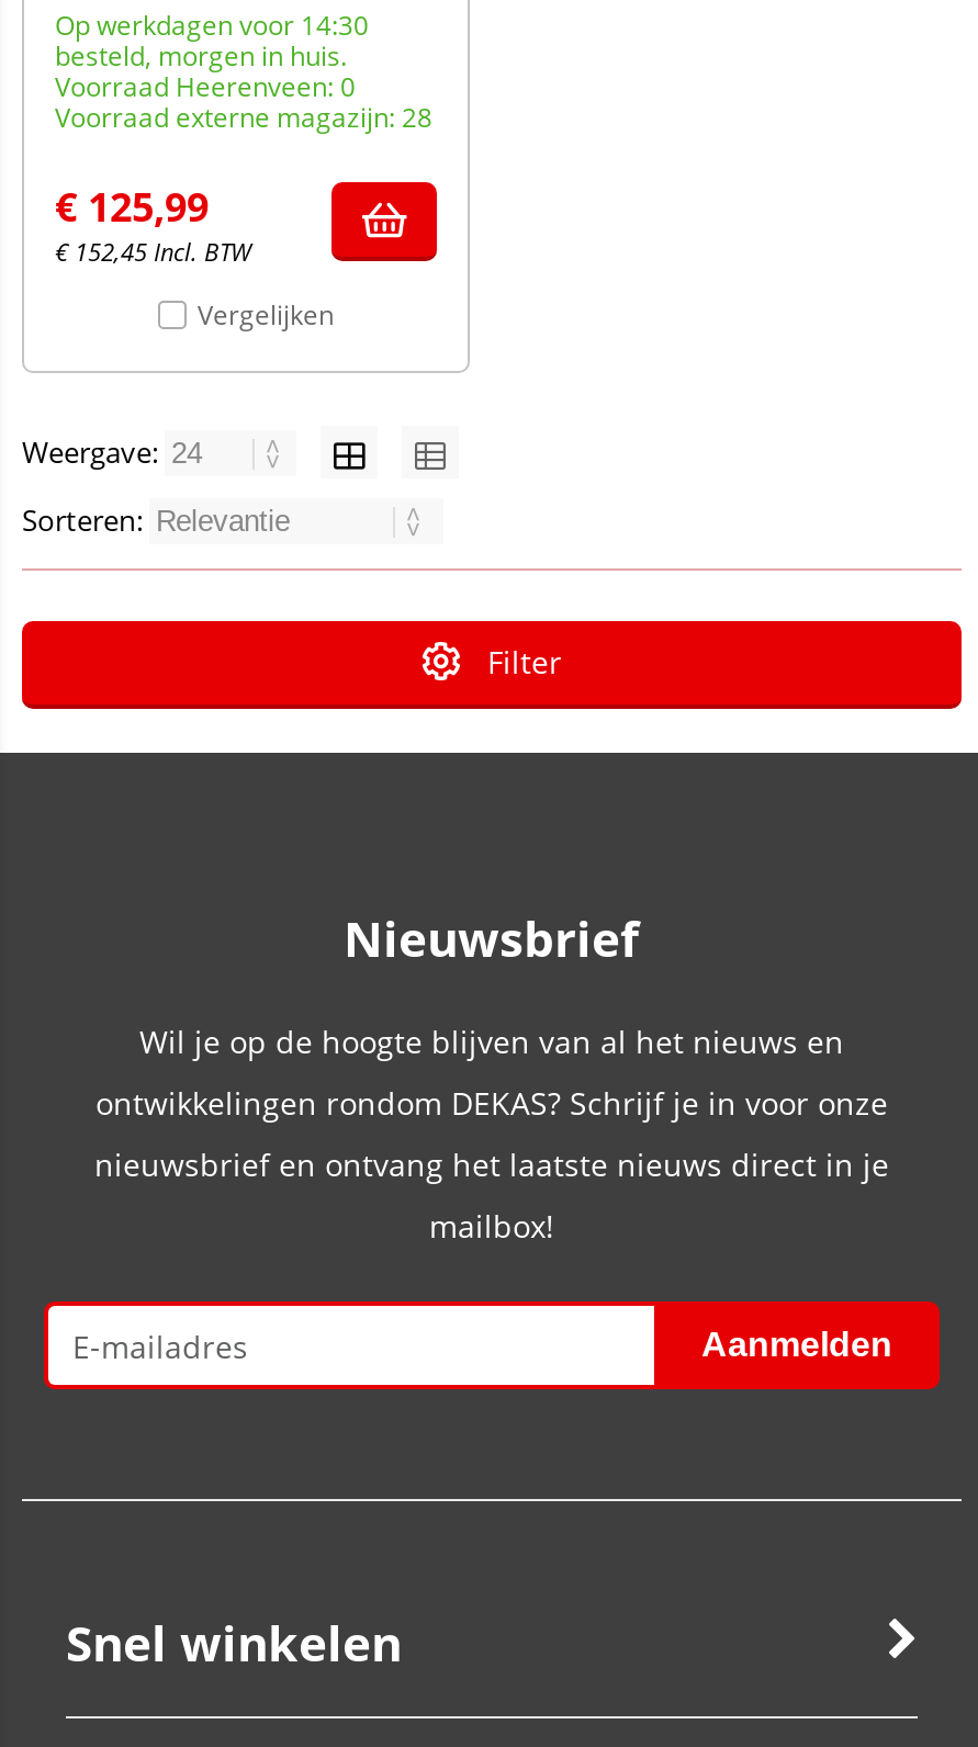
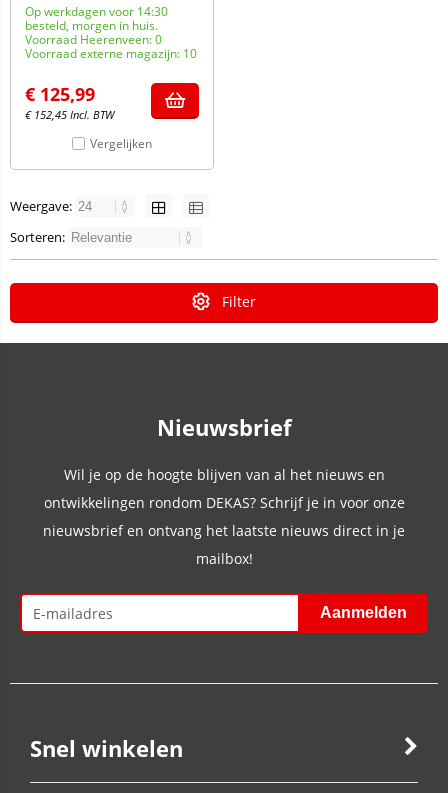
- Voorraad externe magazijn: 28
+ Voorraad externe magazijn: 10
